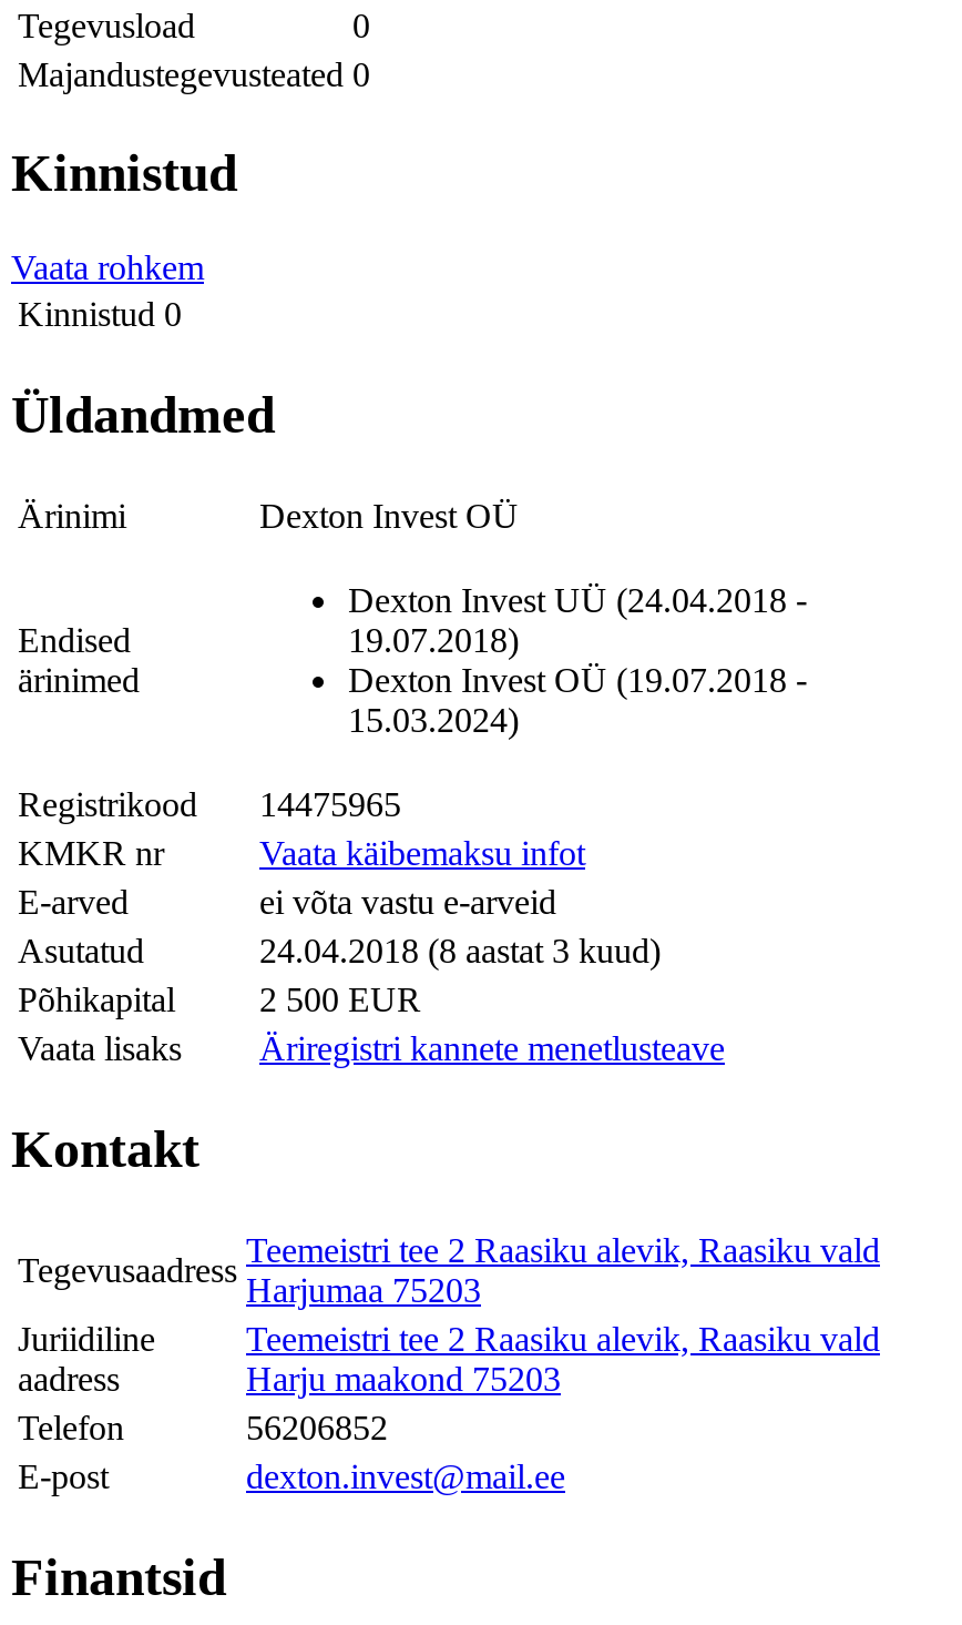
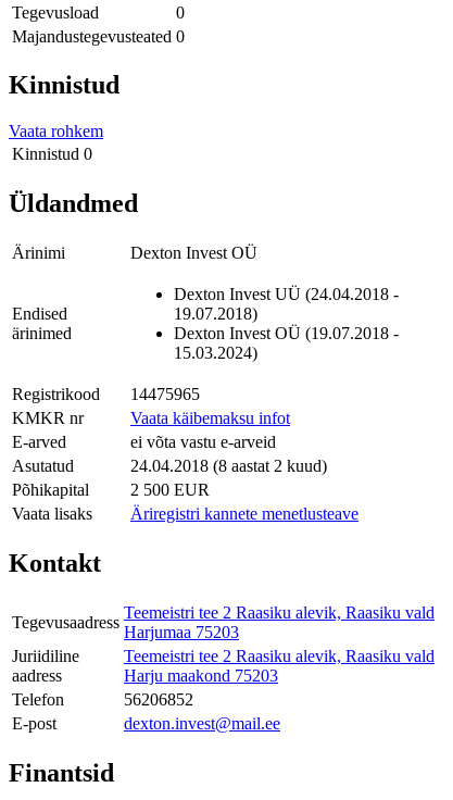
- 24.04.2018 (8 aastat 3 kuud)
+ 24.04.2018 (8 aastat 2 kuud)
